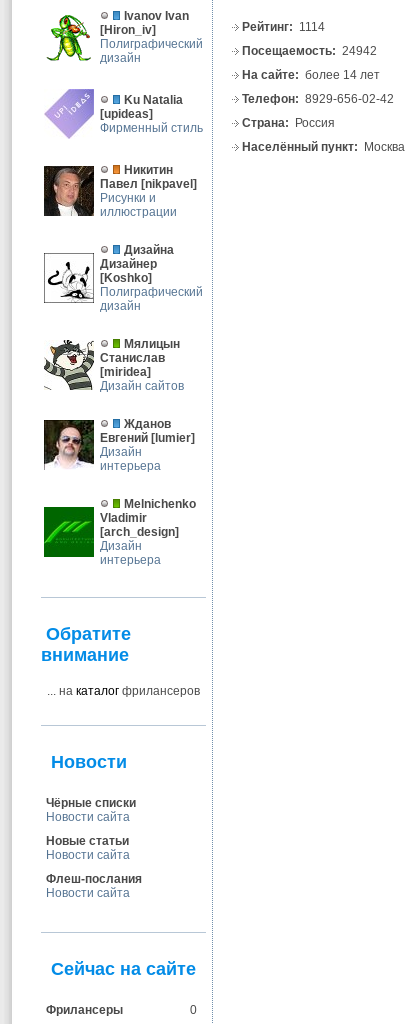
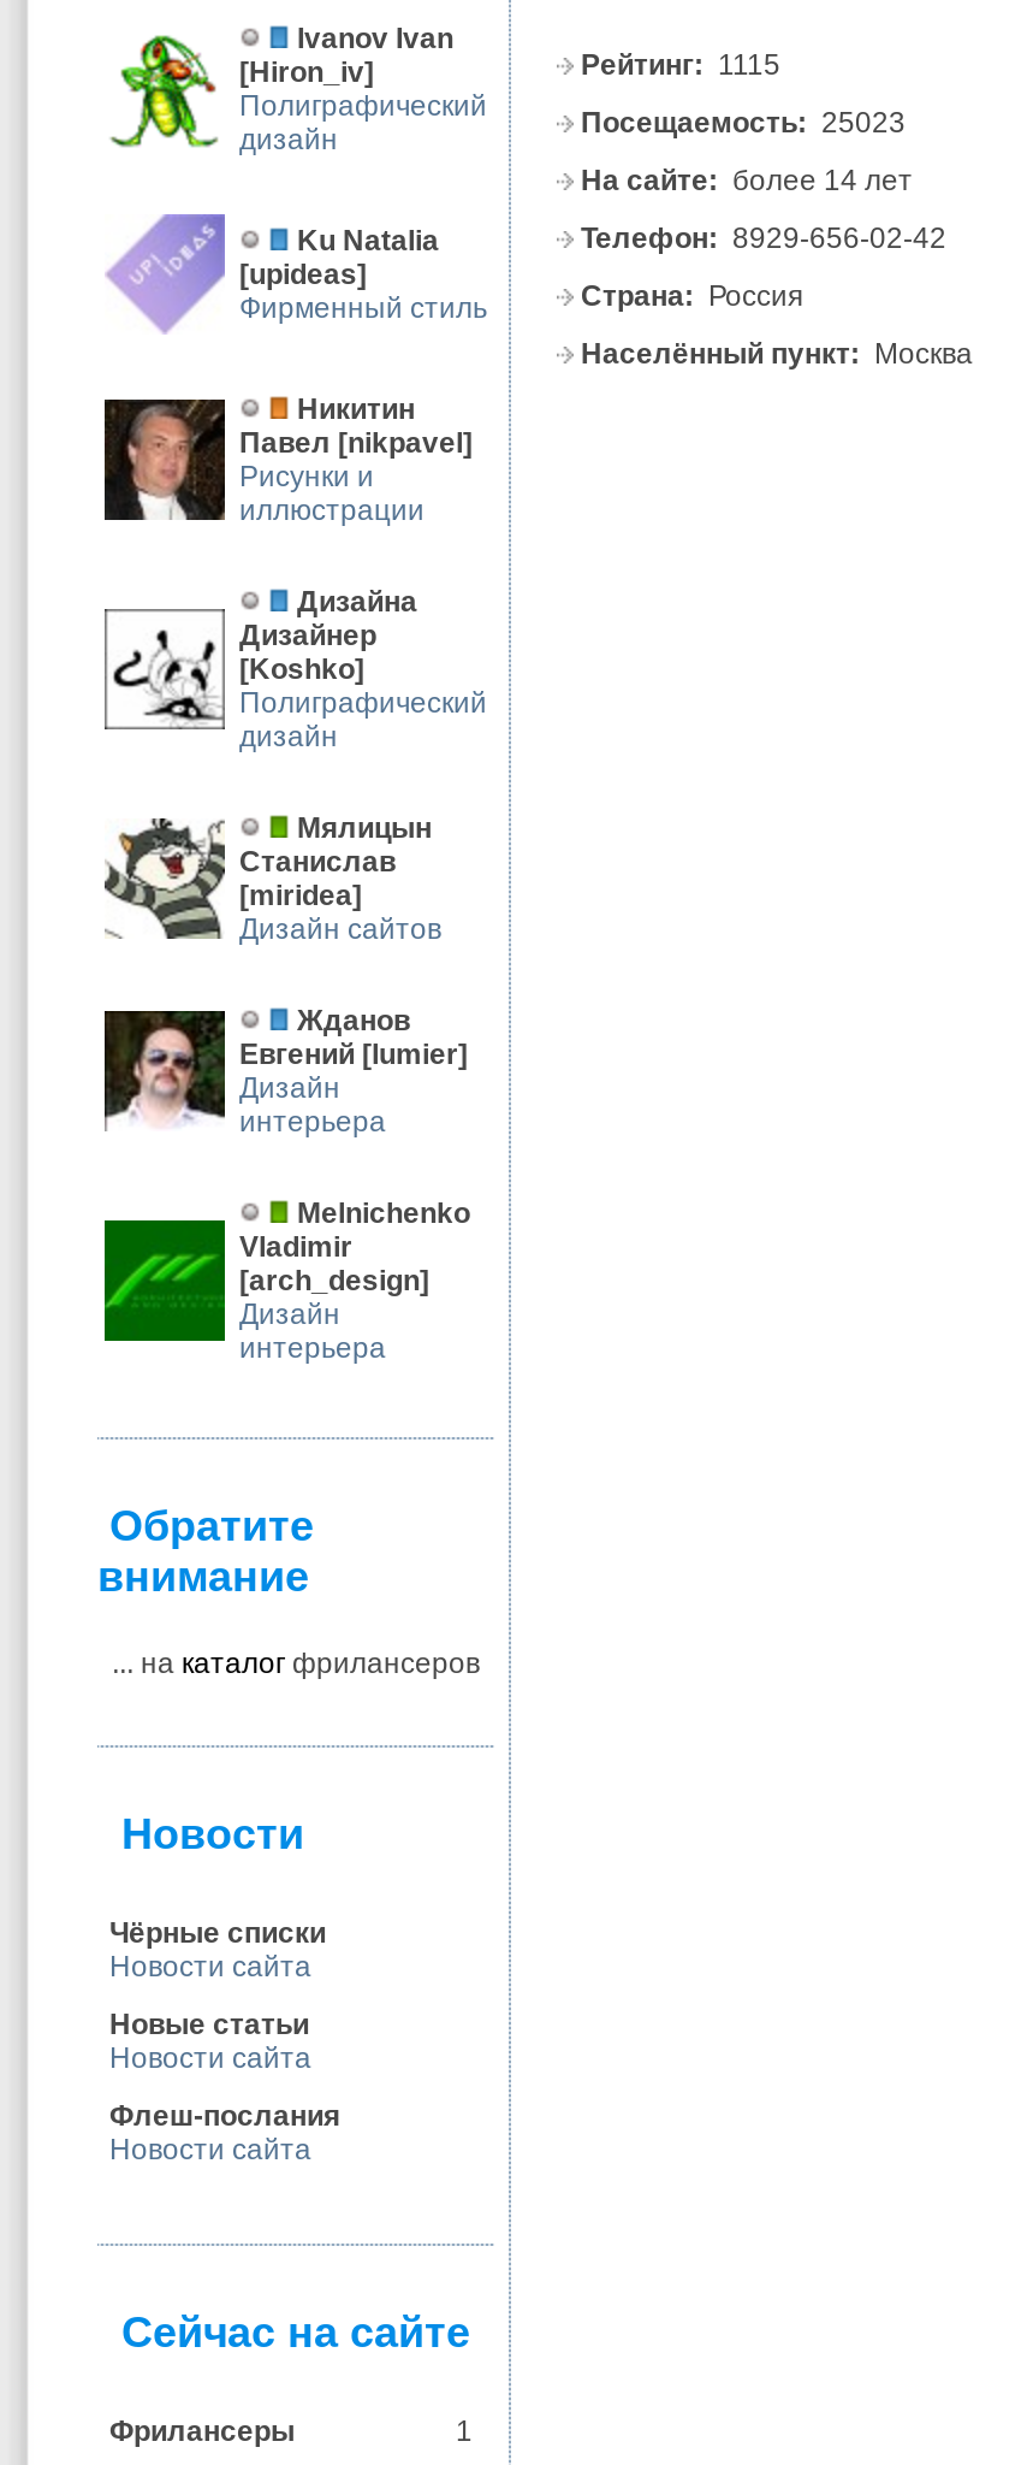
- Рейтинг: 1114
+ Рейтинг: 1115

- Посещаемость: 24942
+ Посещаемость: 25023

- 0
+ 1
